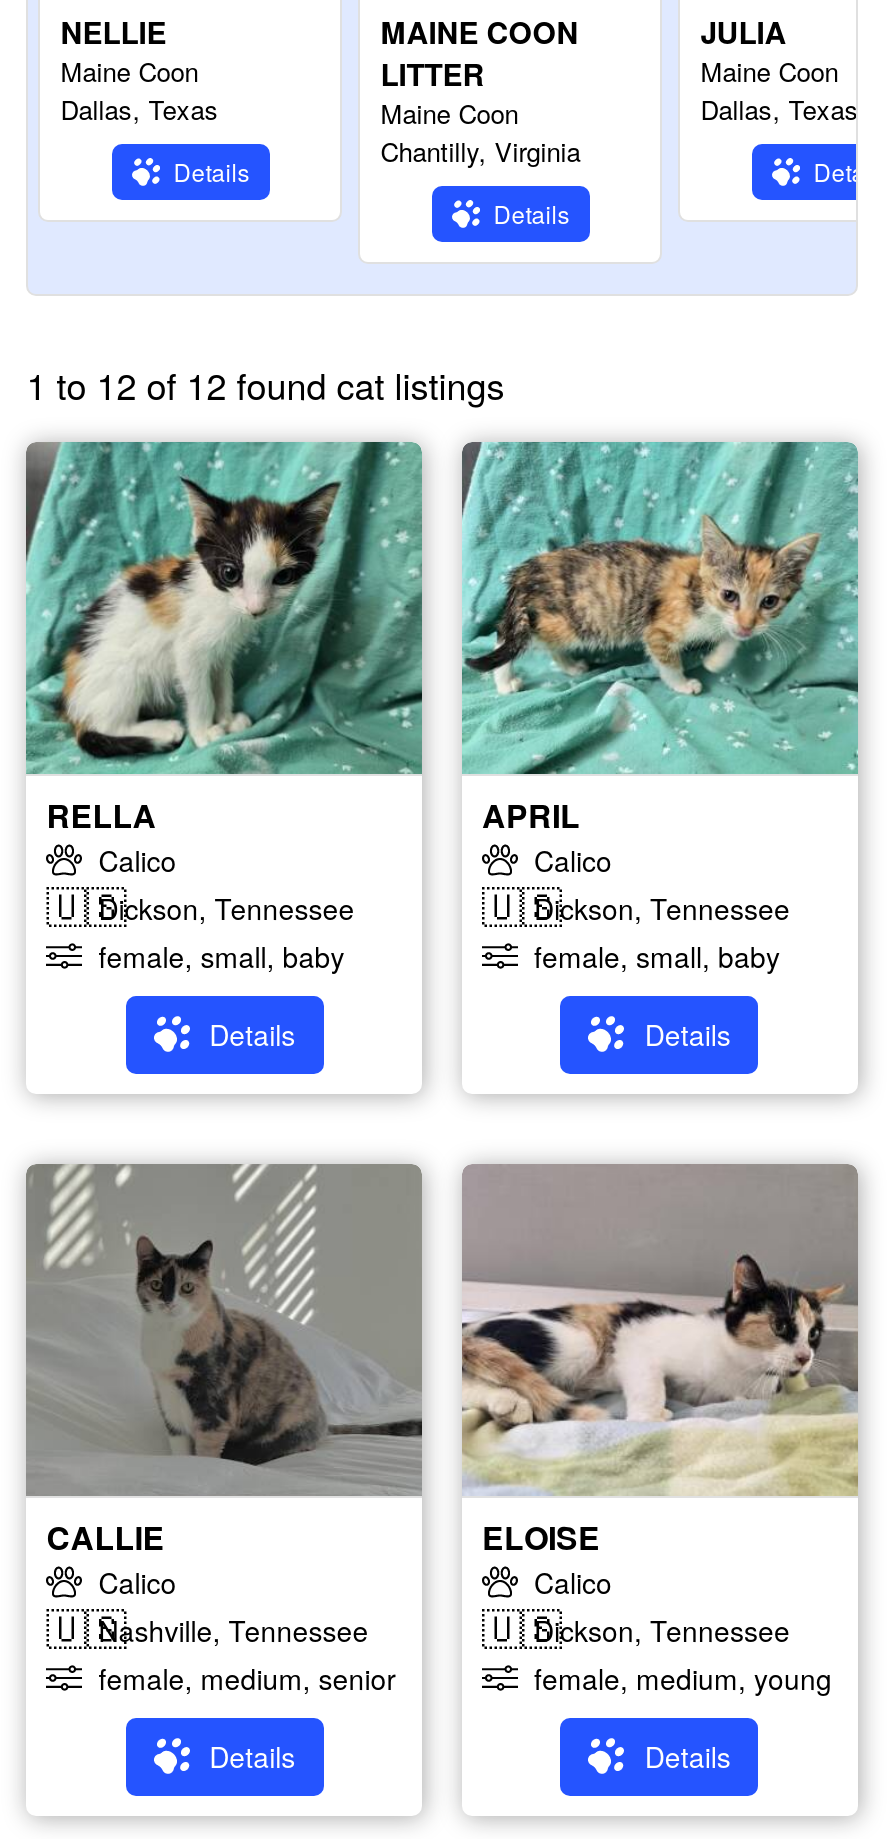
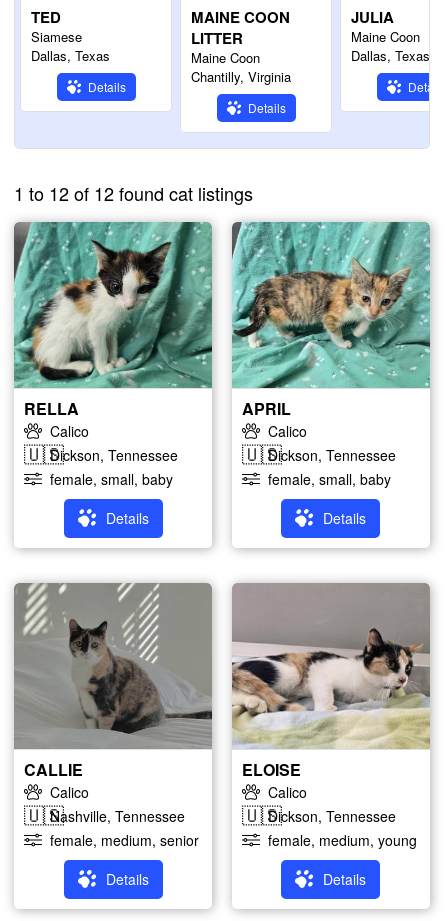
- NELLIE
- Maine Coon
+ TED
+ Siamese
